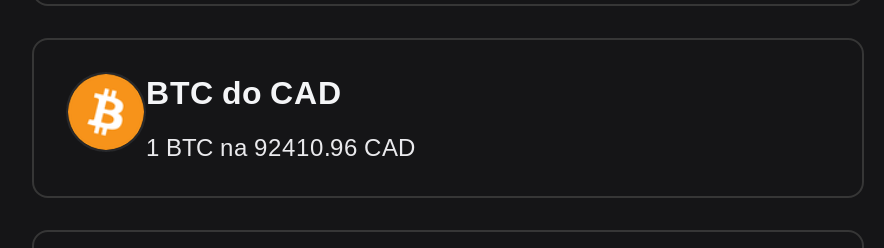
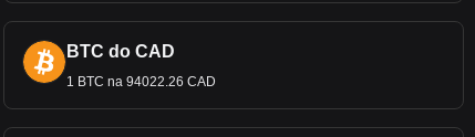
- 1 BTC na 92410.96 CAD
+ 1 BTC na 94022.26 CAD
